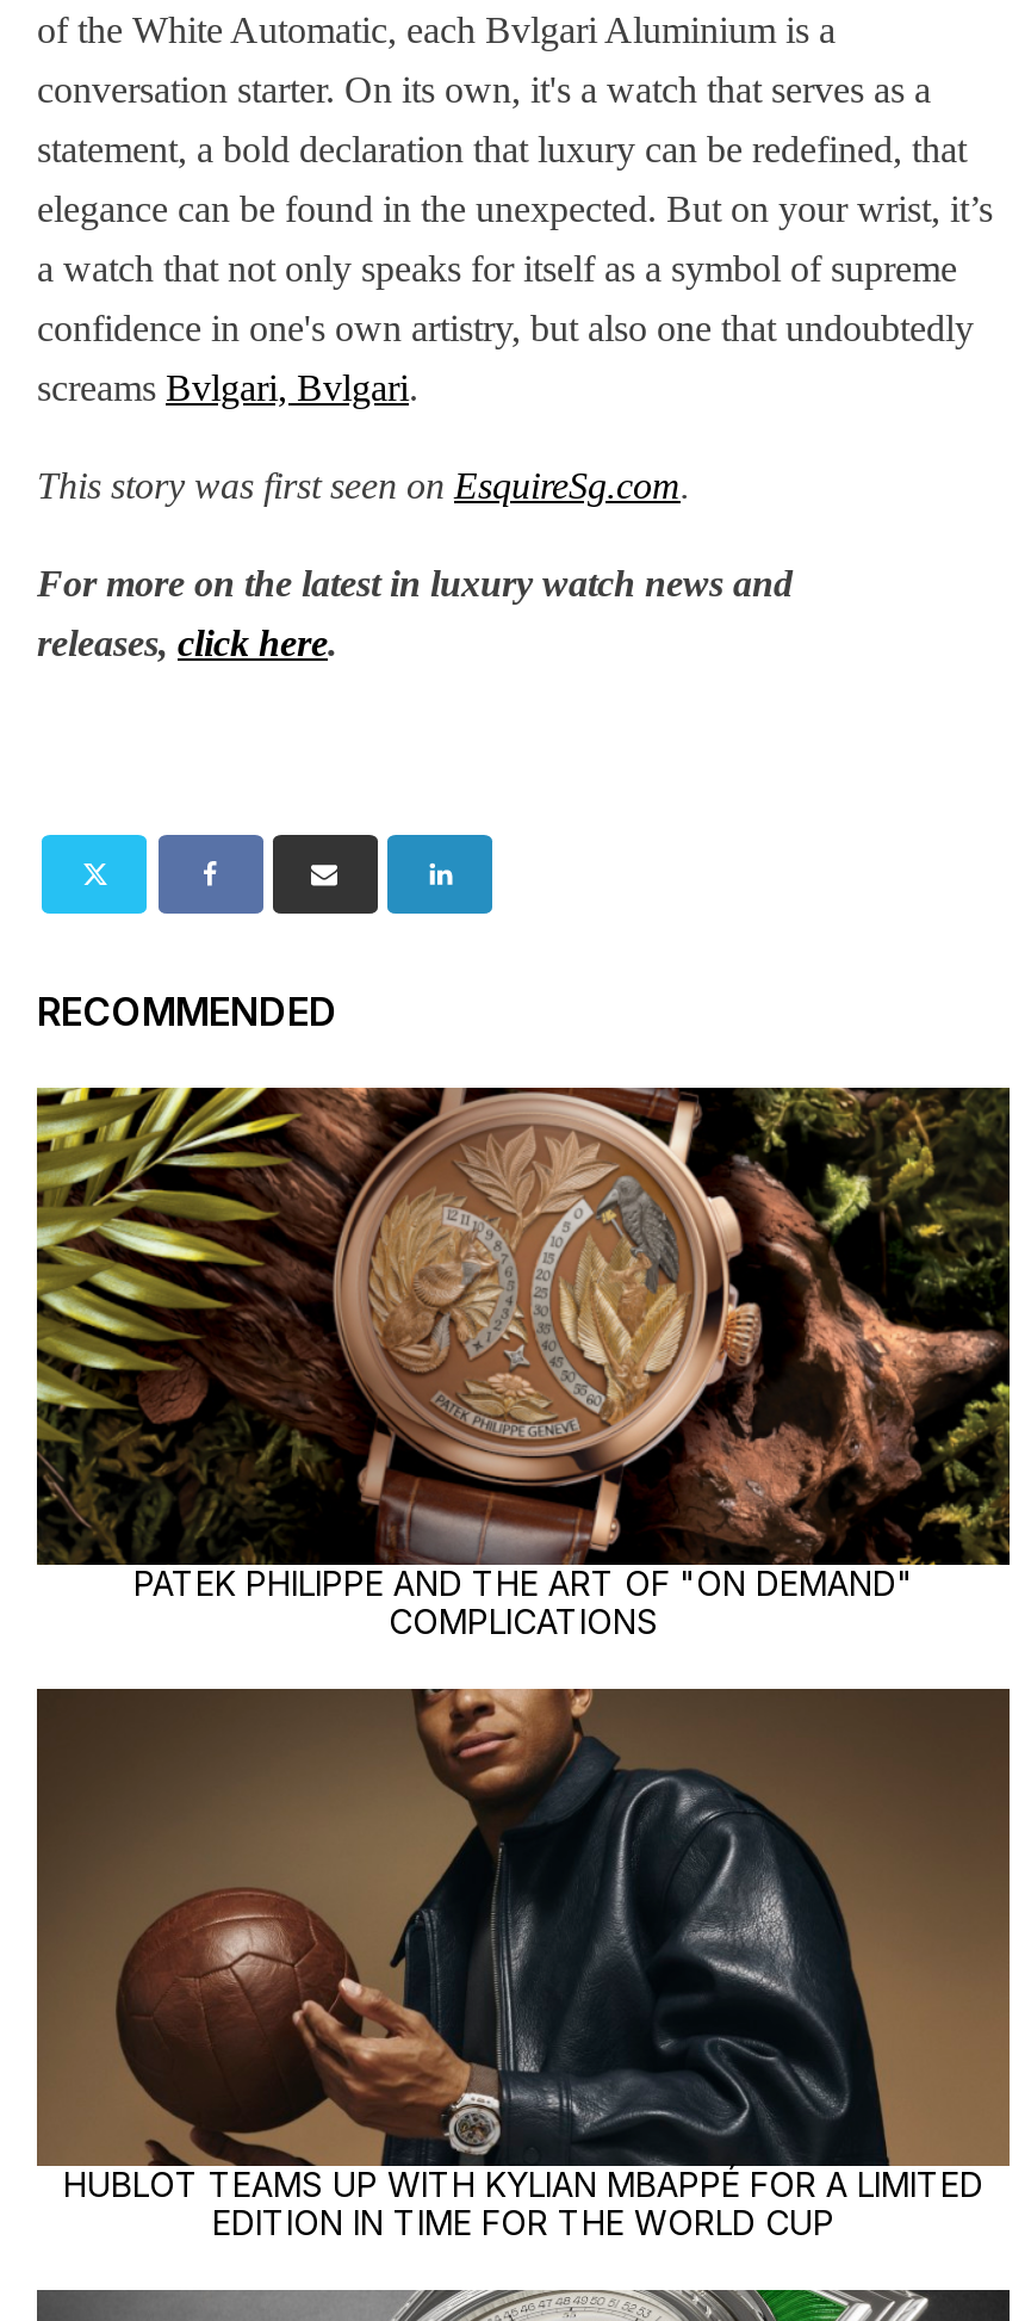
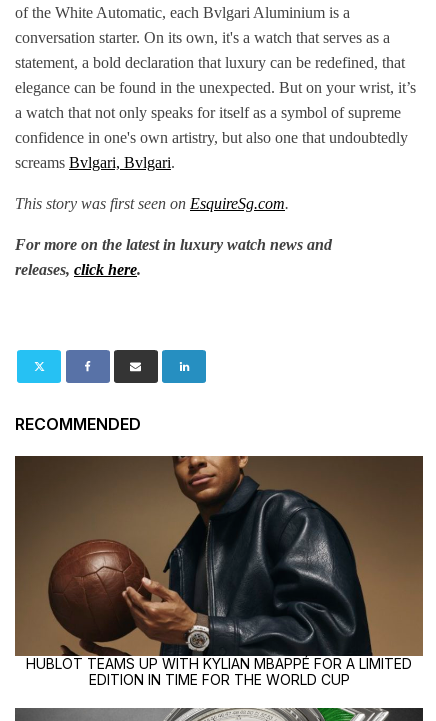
- [image]
- PATEK PHILIPPE AND THE ART OF "ON DEMAND"
- COMPLICATIONS
